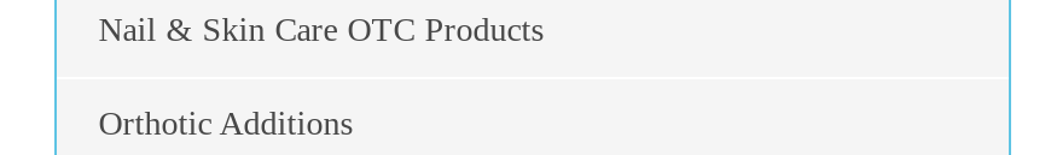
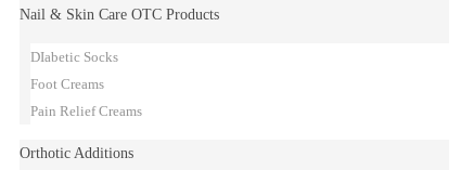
+ DIabetic Socks
+ Foot Creams
+ Pain Relief Creams
